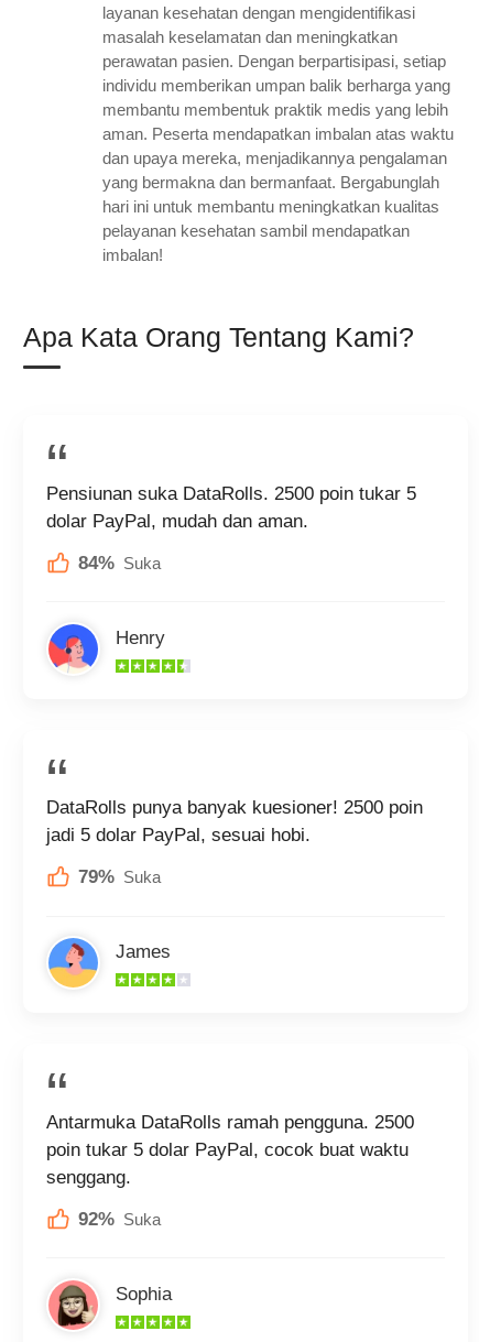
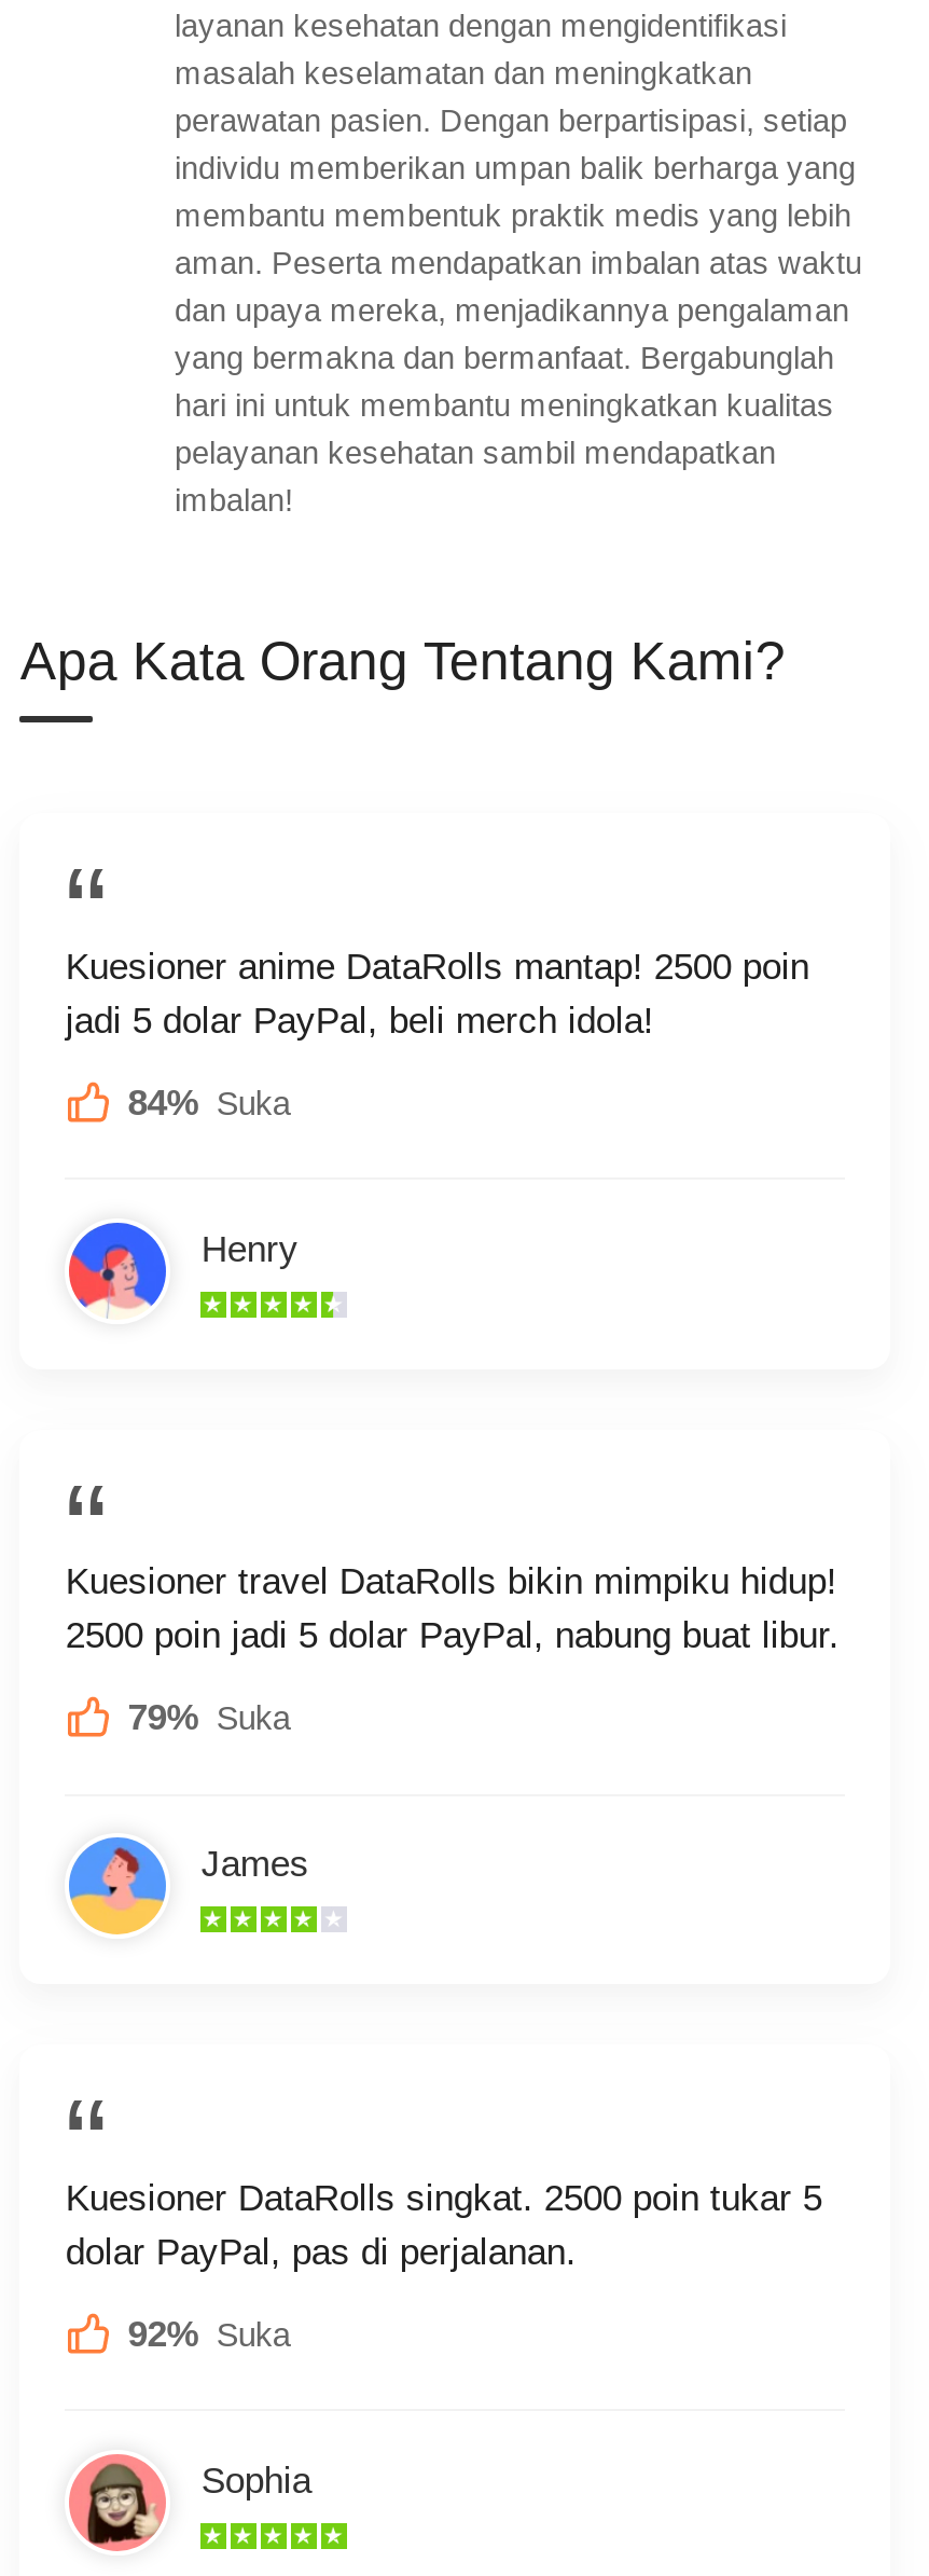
- Pensiunan suka DataRolls. 2500 poin tukar 5
- dolar PayPal, mudah dan aman.
+ Kuesioner anime DataRolls mantap! 2500 poin
+ jadi 5 dolar PayPal, beli merch idola!

- DataRolls punya banyak kuesioner! 2500 poin
- jadi 5 dolar PayPal, sesuai hobi.
+ Kuesioner travel DataRolls bikin mimpiku hidup!
+ 2500 poin jadi 5 dolar PayPal, nabung buat libur.

- Antarmuka DataRolls ramah pengguna. 2500
- poin tukar 5 dolar PayPal, cocok buat waktu
- senggang.
+ Kuesioner DataRolls singkat. 2500 poin tukar 5
+ dolar PayPal, pas di perjalanan.
